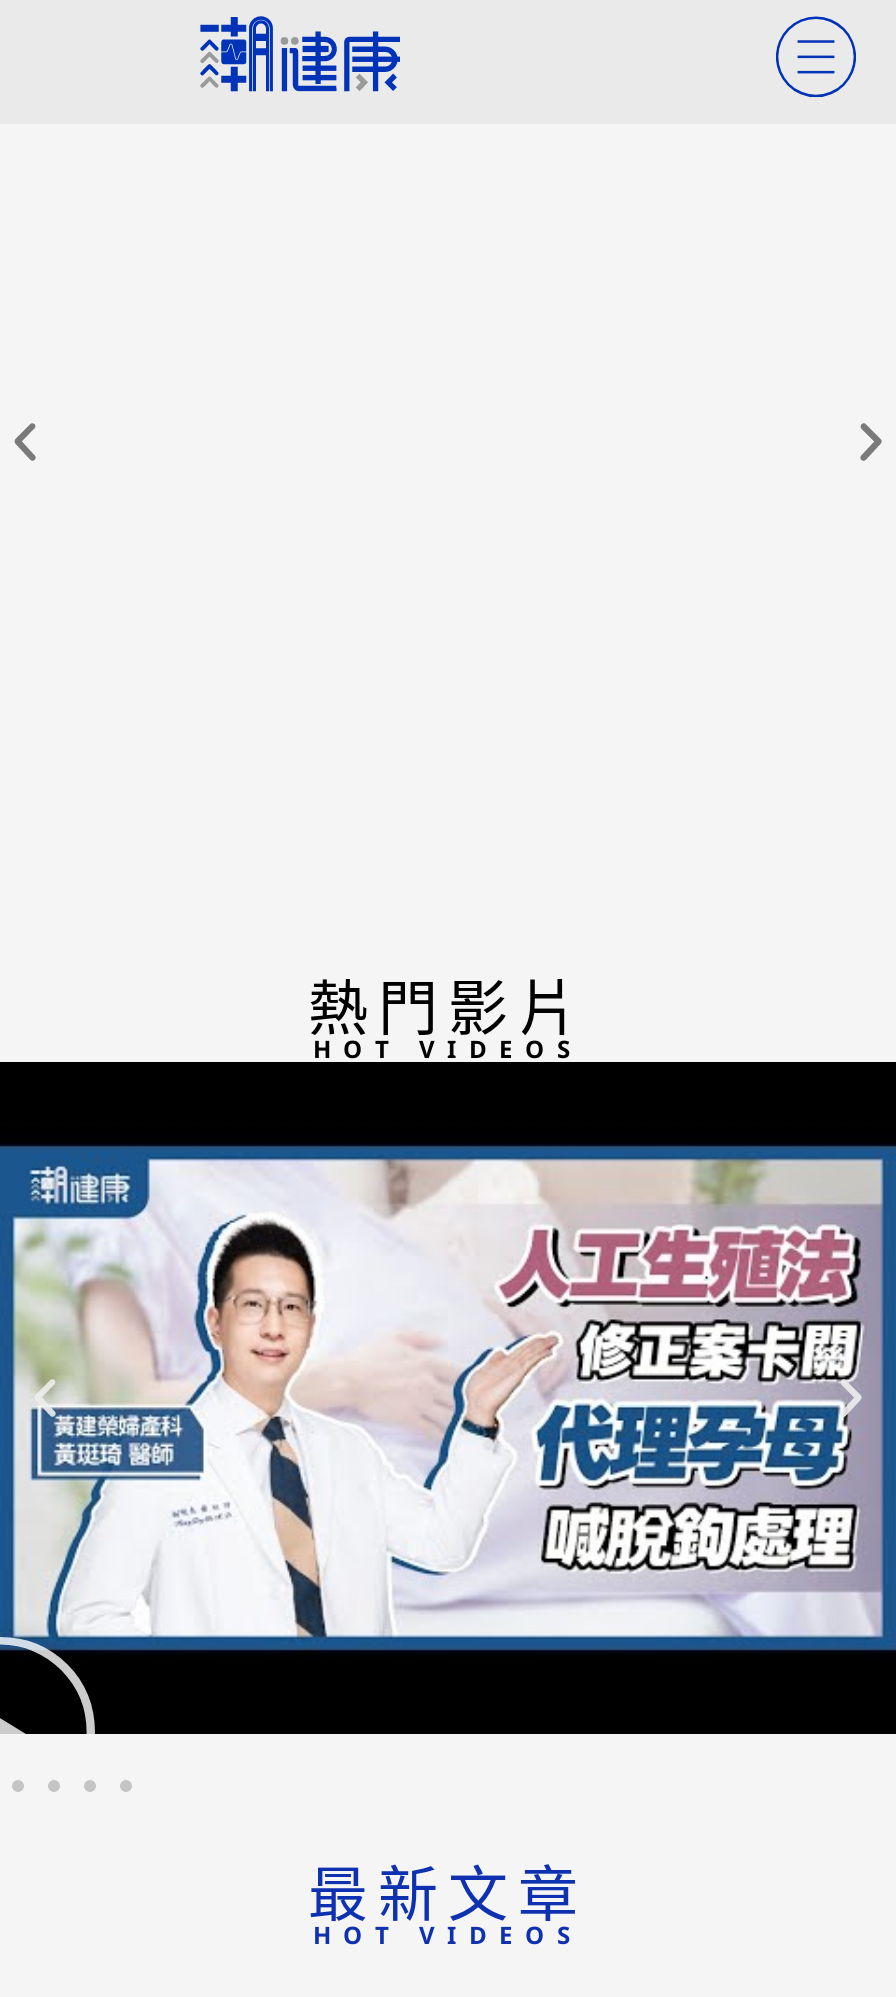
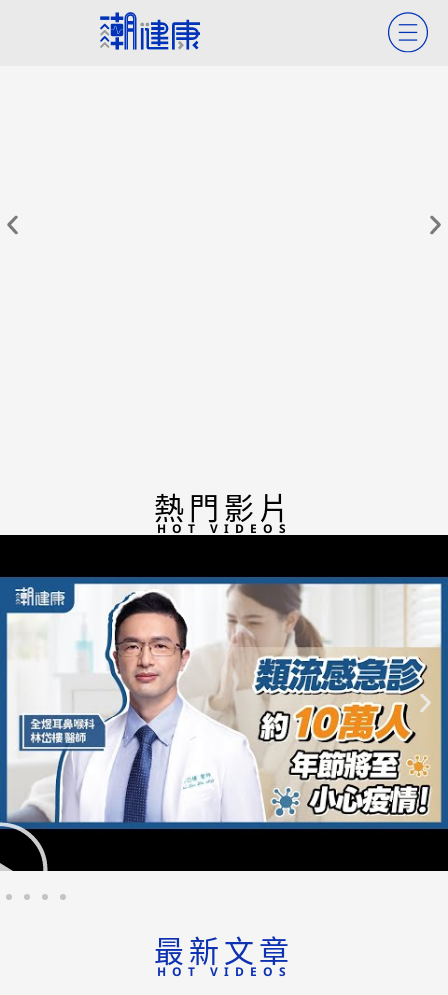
- [image]
+ [image]
